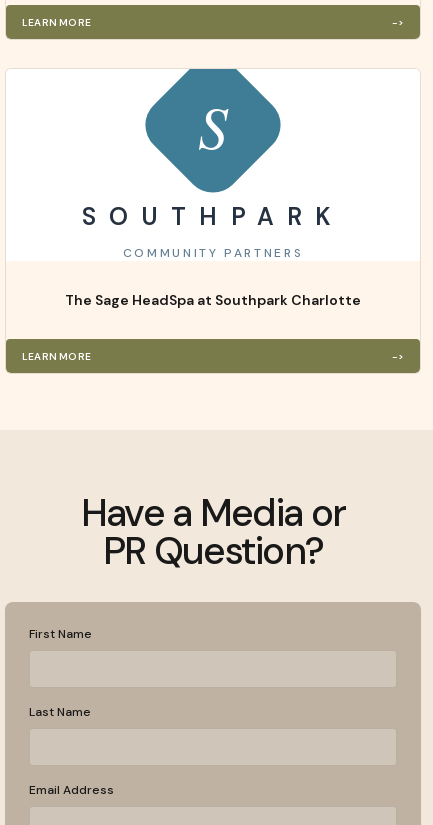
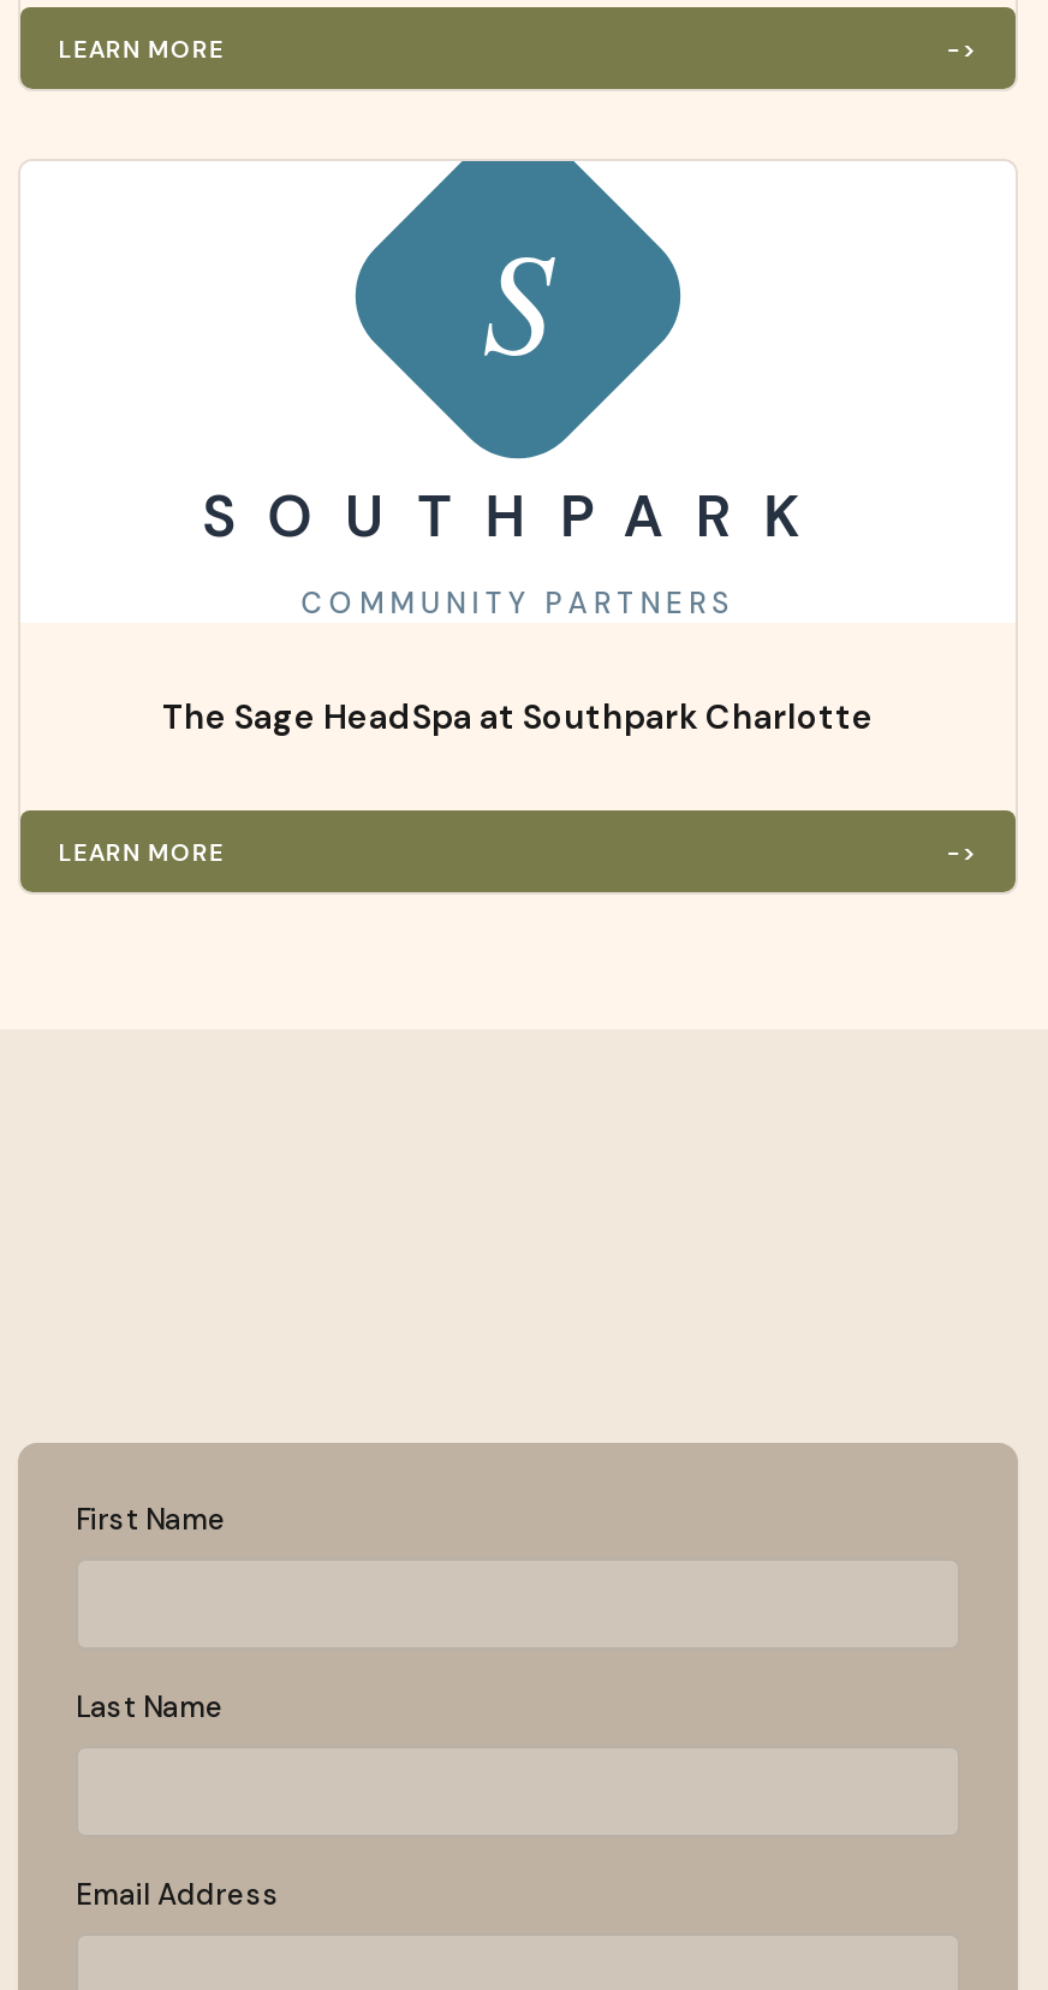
- Have a Media or
- PR Question?
